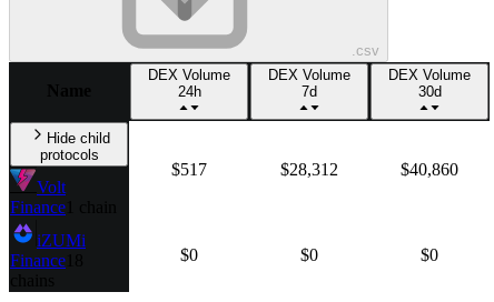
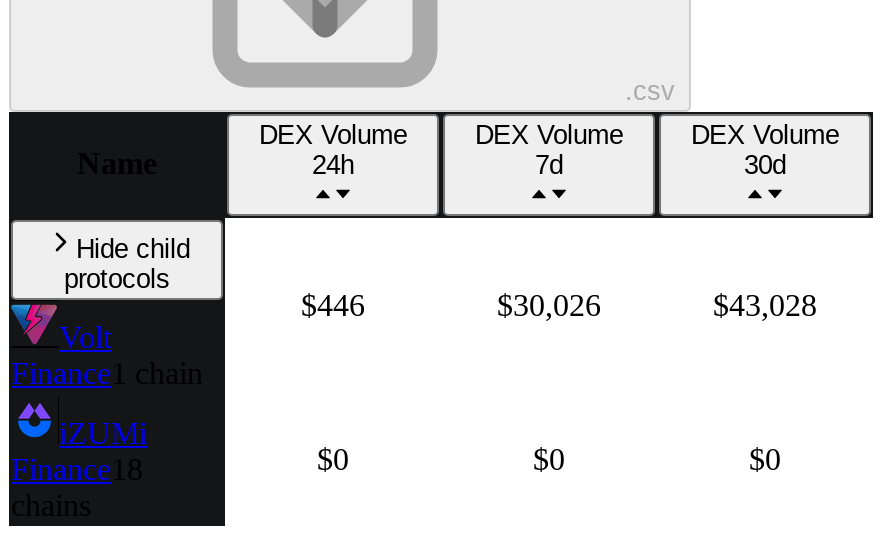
- $517
+ $446

- $28,312
+ $30,026

- $40,860
+ $43,028
